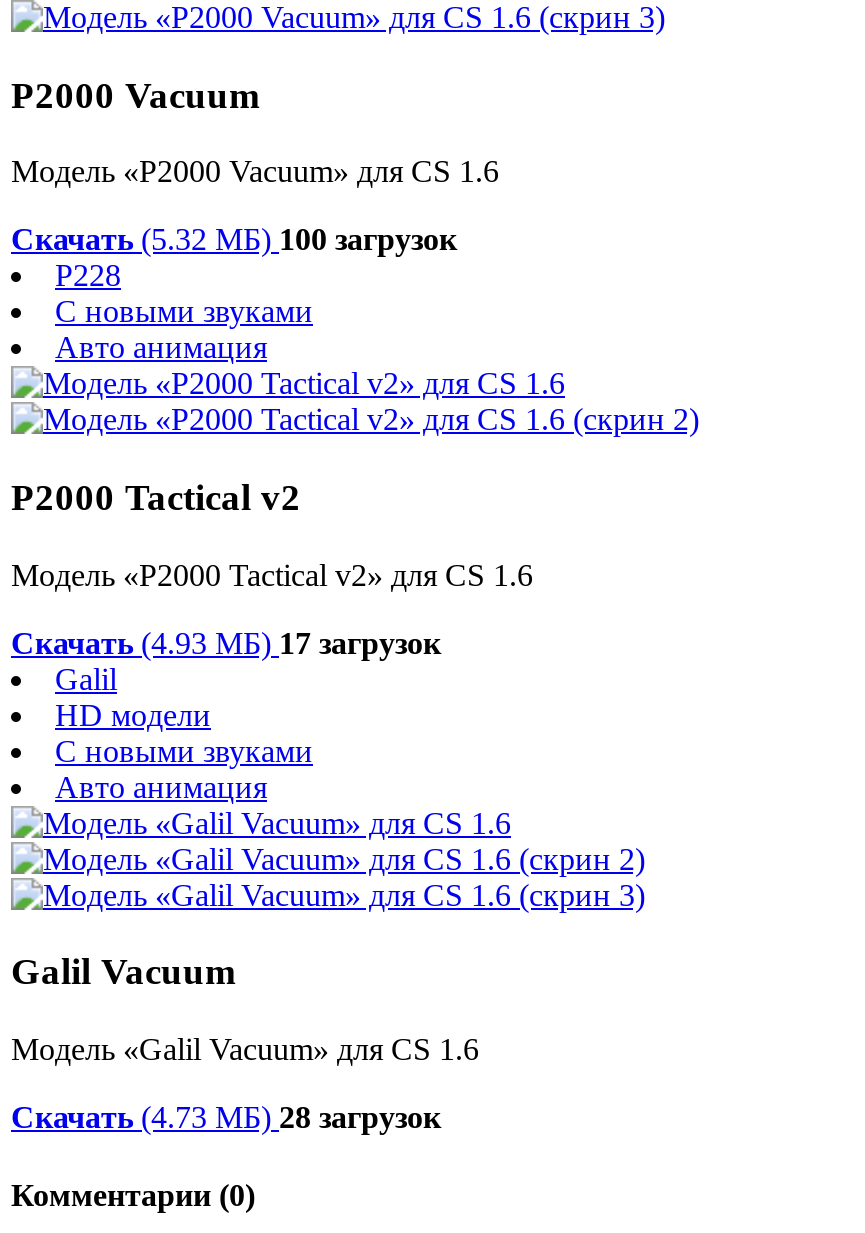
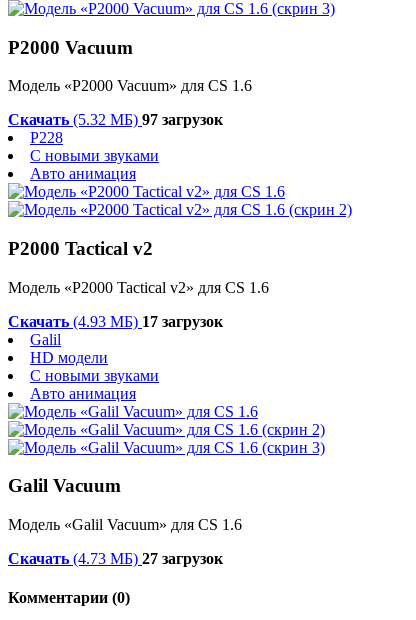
- Скачать (5.32 МБ) 100 загрузок
+ Скачать (5.32 МБ) 97 загрузок

- Скачать (4.73 МБ) 28 загрузок
+ Скачать (4.73 МБ) 27 загрузок
